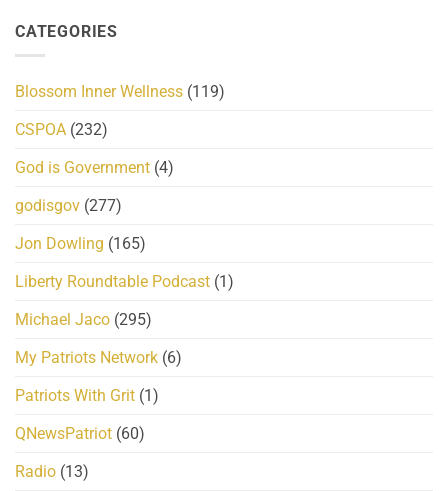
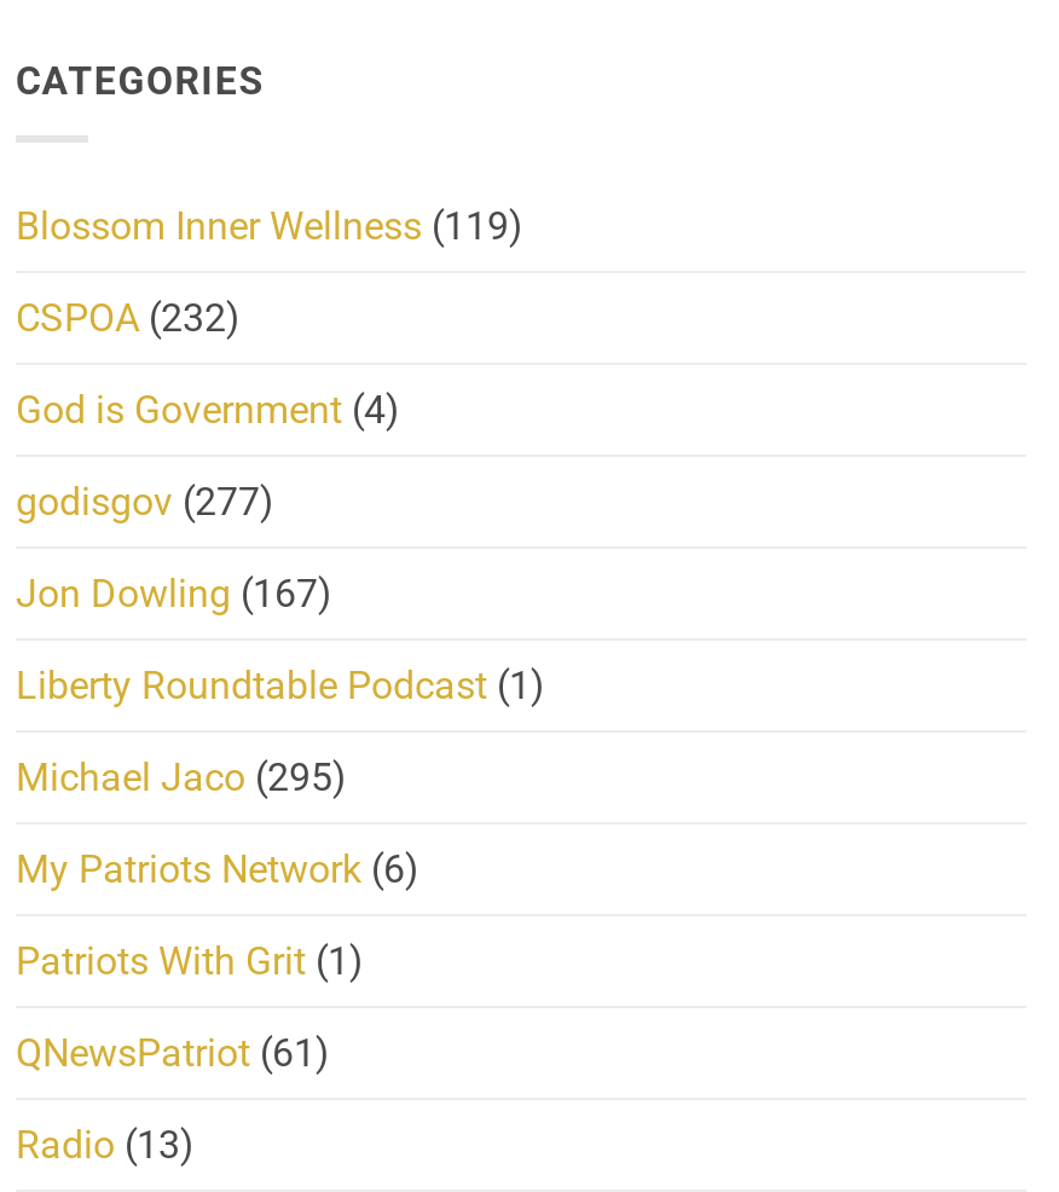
- Jon Dowling (165)
+ Jon Dowling (167)

- QNewsPatriot (60)
+ QNewsPatriot (61)
